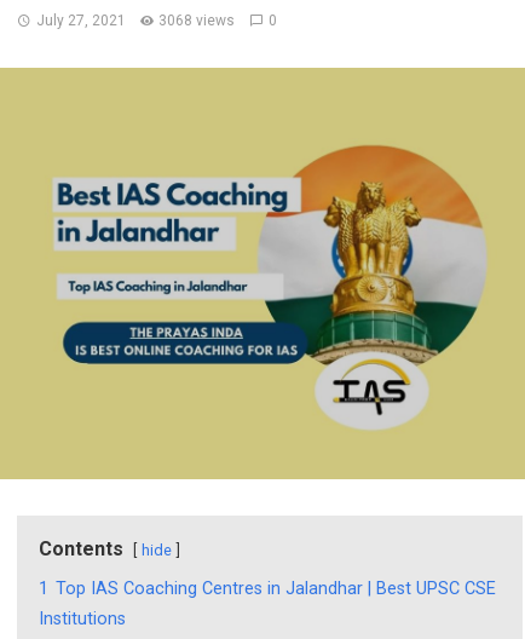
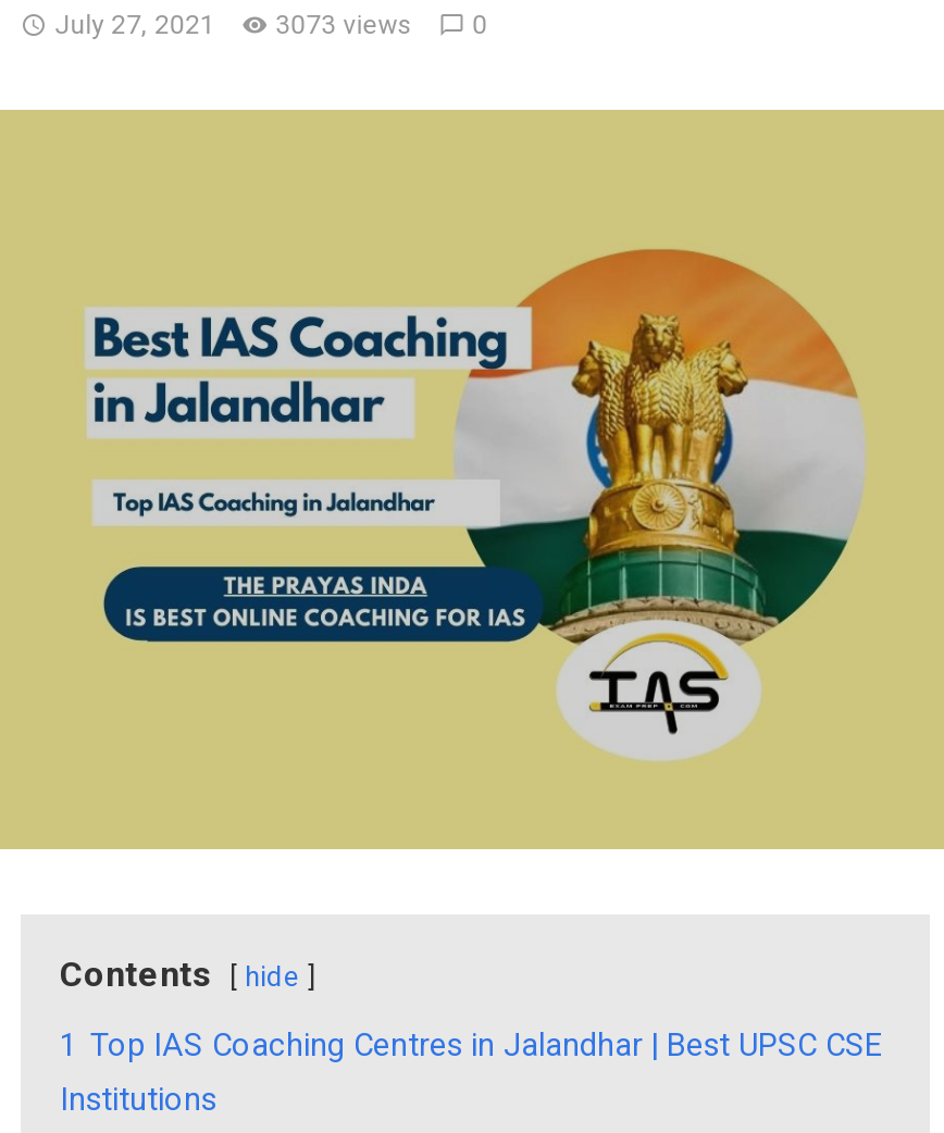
- July 27, 2021 3068 views 0
+ July 27, 2021 3073 views 0
